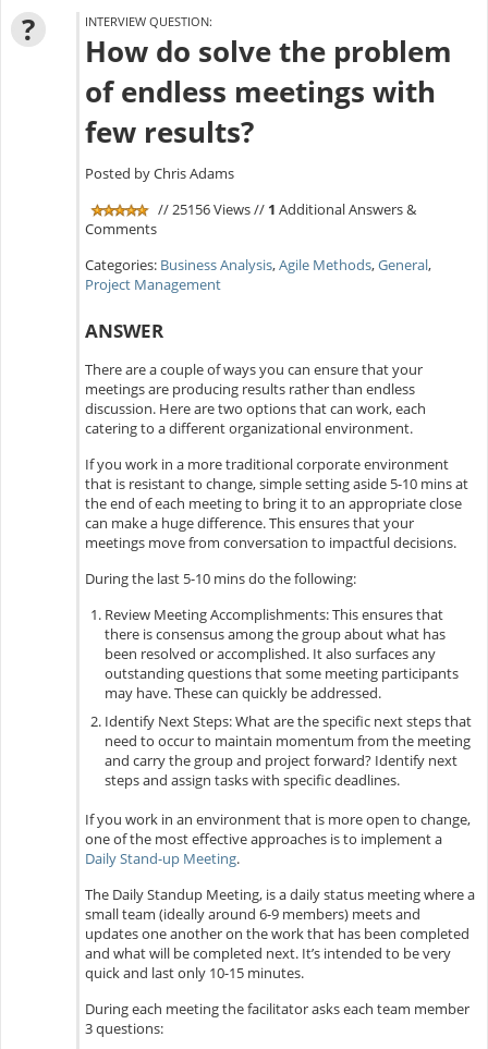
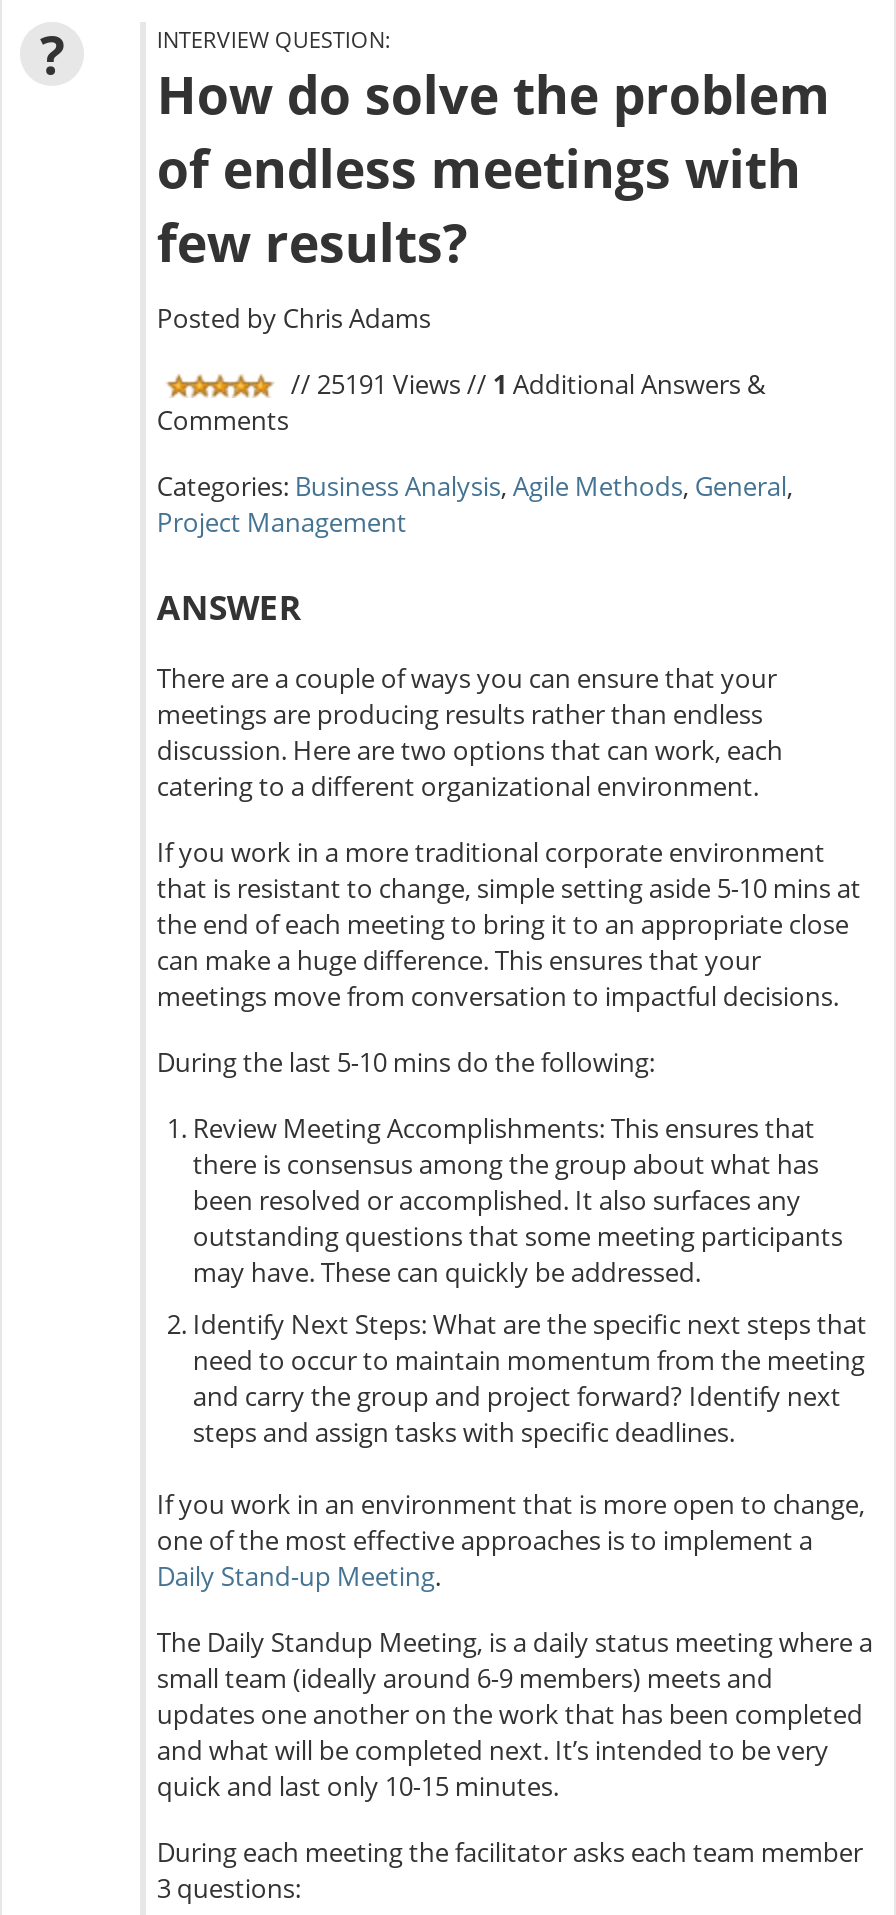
- // 25156 Views // 1 Additional Answers &
+ // 25191 Views // 1 Additional Answers &
